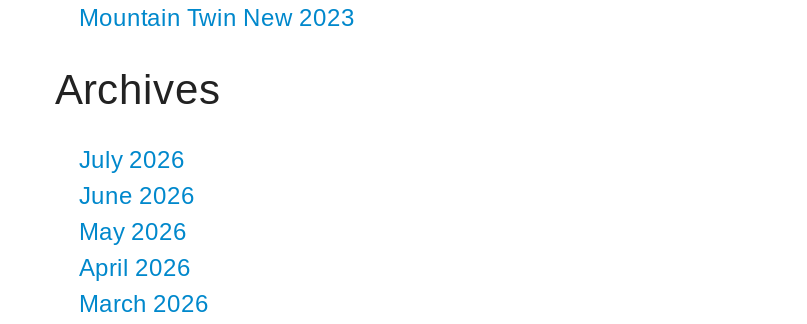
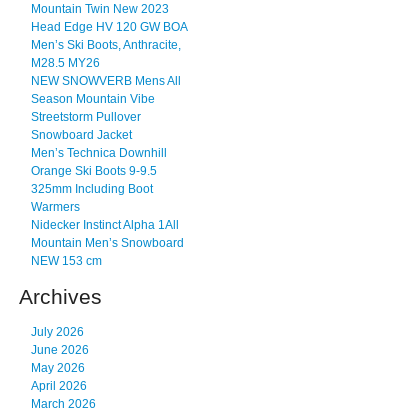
+ Head Edge HV 120 GW BOA
+ Men’s Ski Boots, Anthracite,
+ M28.5 MY26
+ NEW SNOWVERB Mens All
+ Season Mountain Vibe
+ Streetstorm Pullover
+ Snowboard Jacket
+ Men’s Technica Downhill
+ Orange Ski Boots 9-9.5
+ 325mm Including Boot
+ Warmers
+ Nidecker Instinct Alpha 1All
+ Mountain Men’s Snowboard
+ NEW 153 cm
